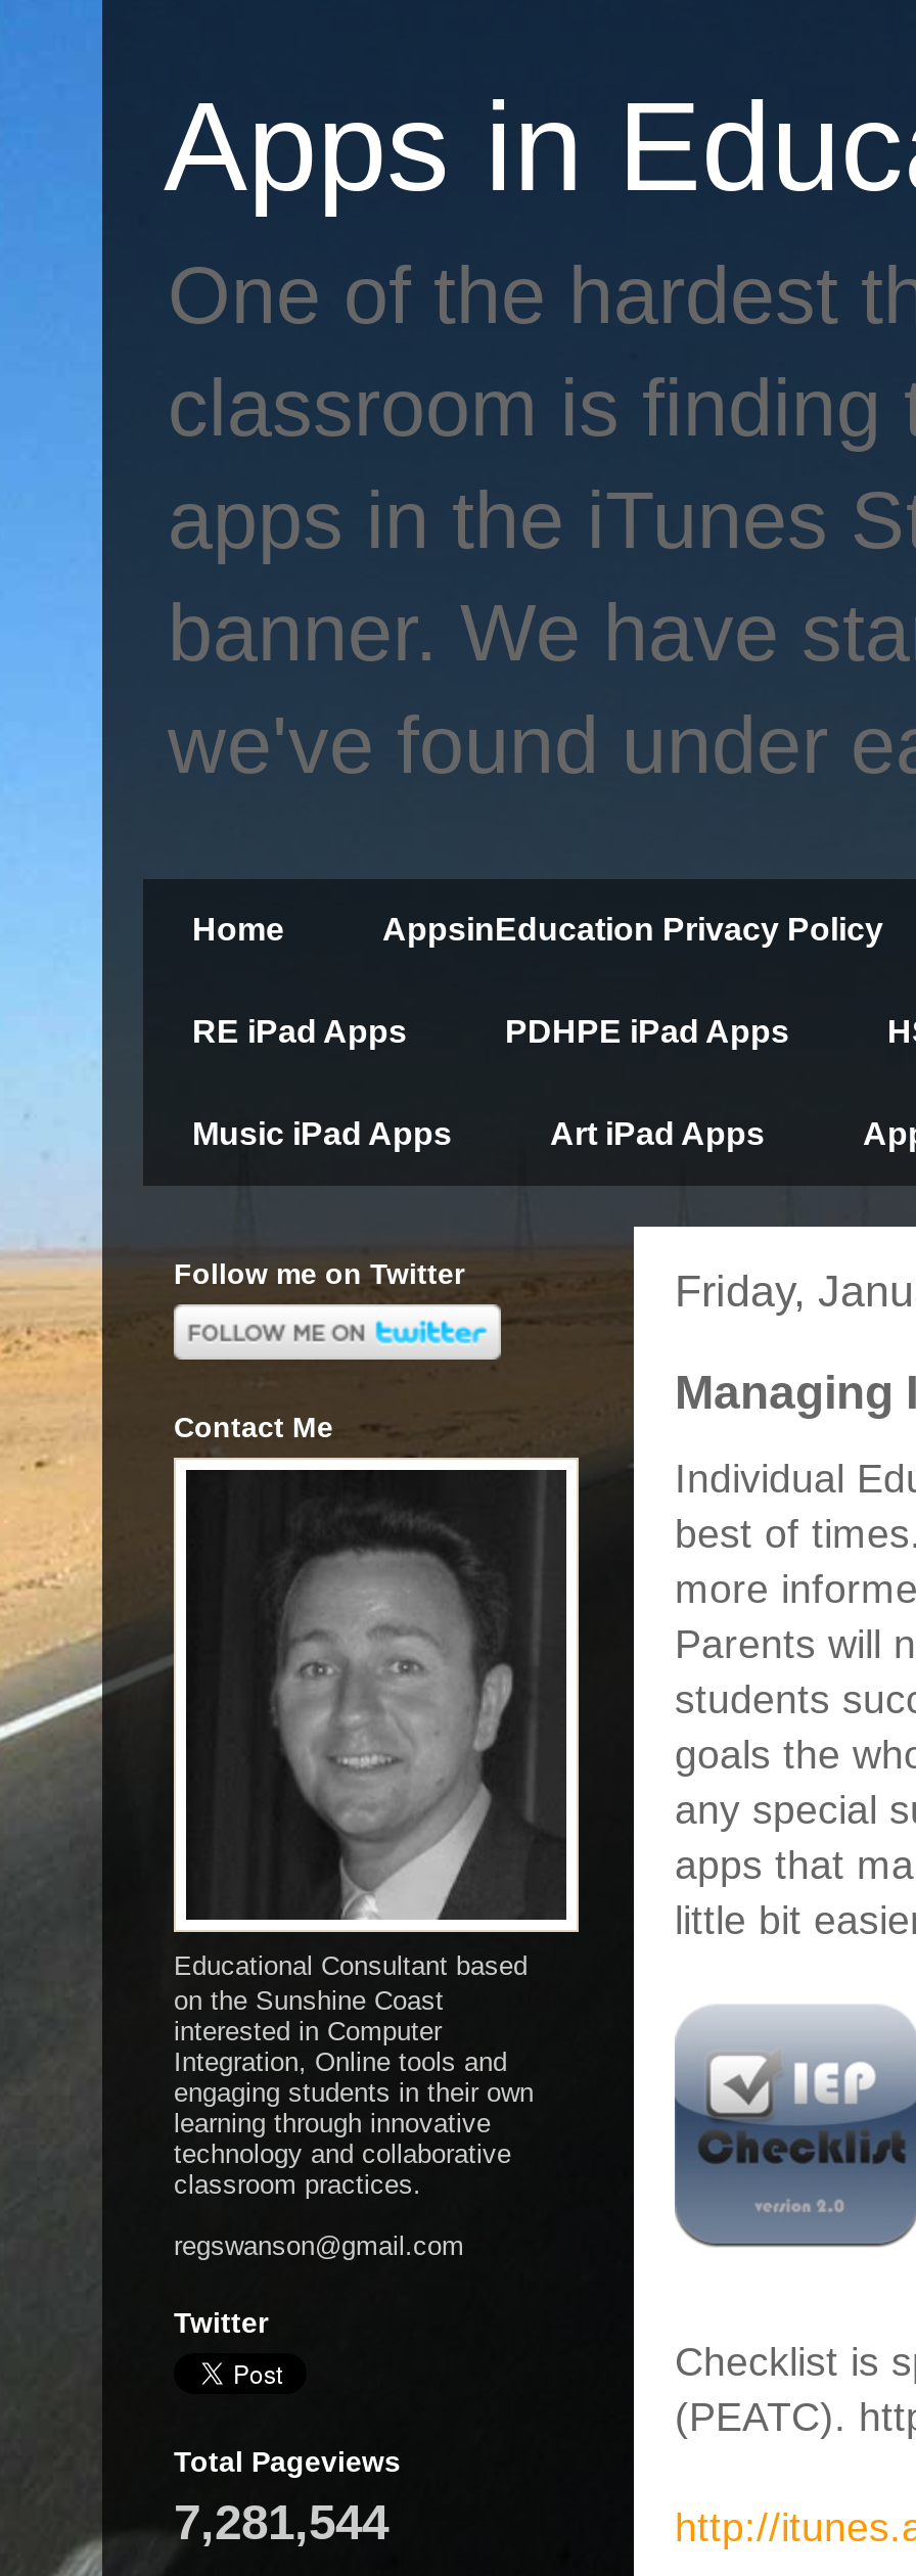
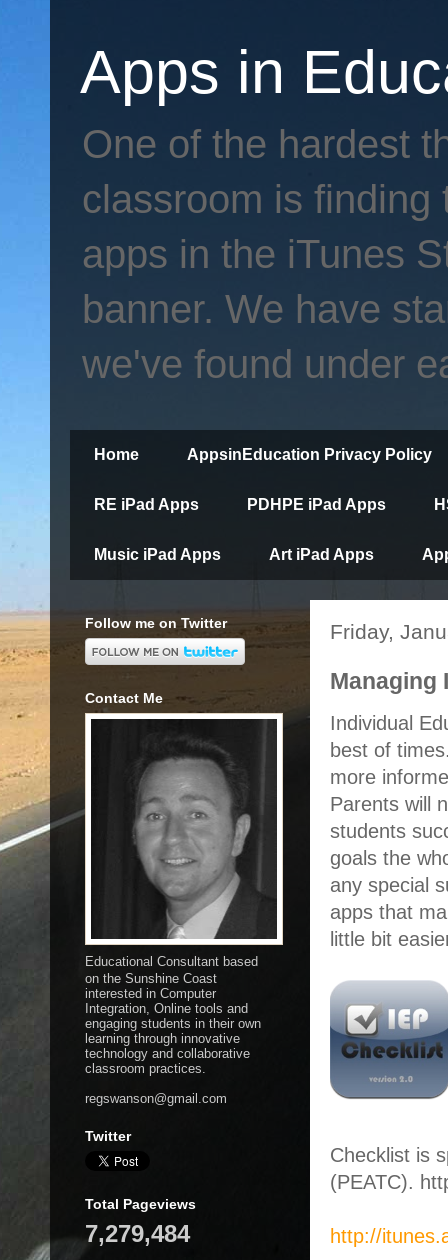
- 7,281,544
+ 7,279,484
